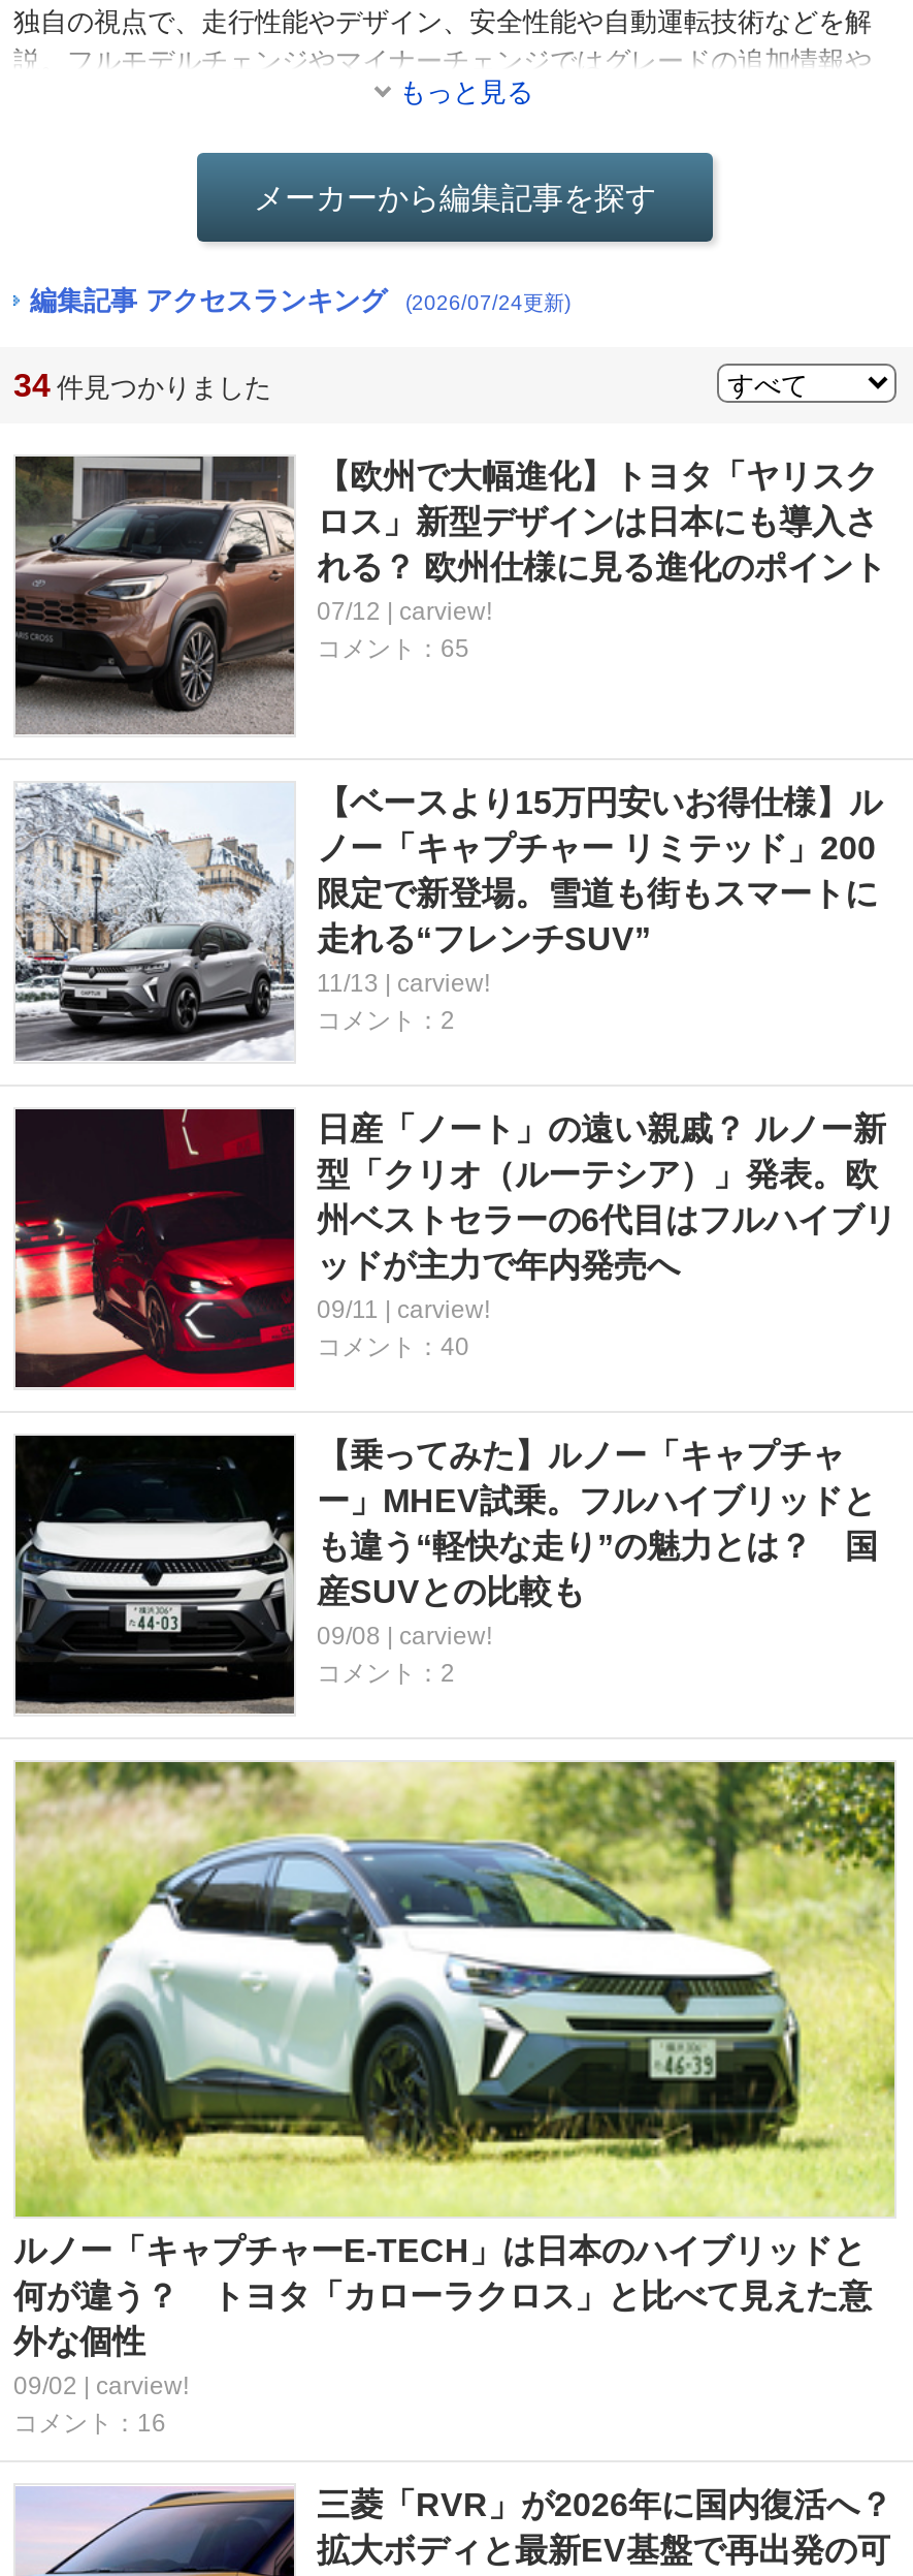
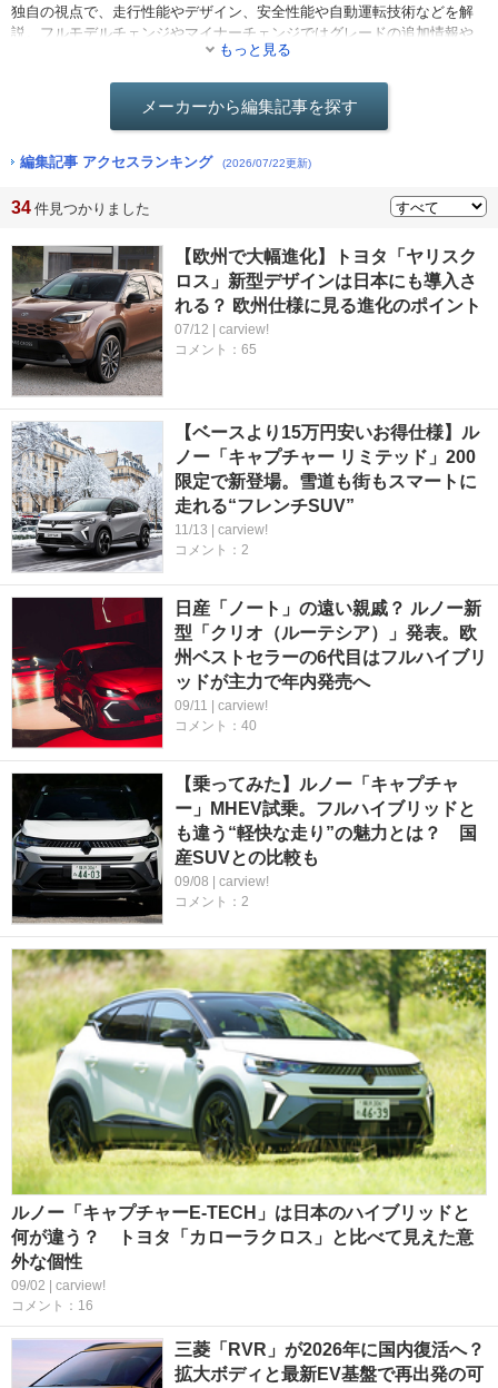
- 編集記事 アクセスランキング (2026/07/24更新)
+ 編集記事 アクセスランキング (2026/07/22更新)
